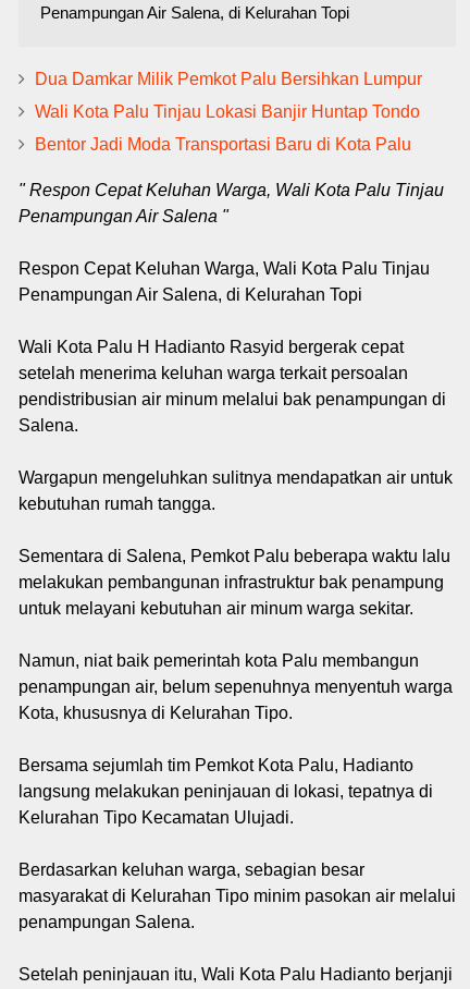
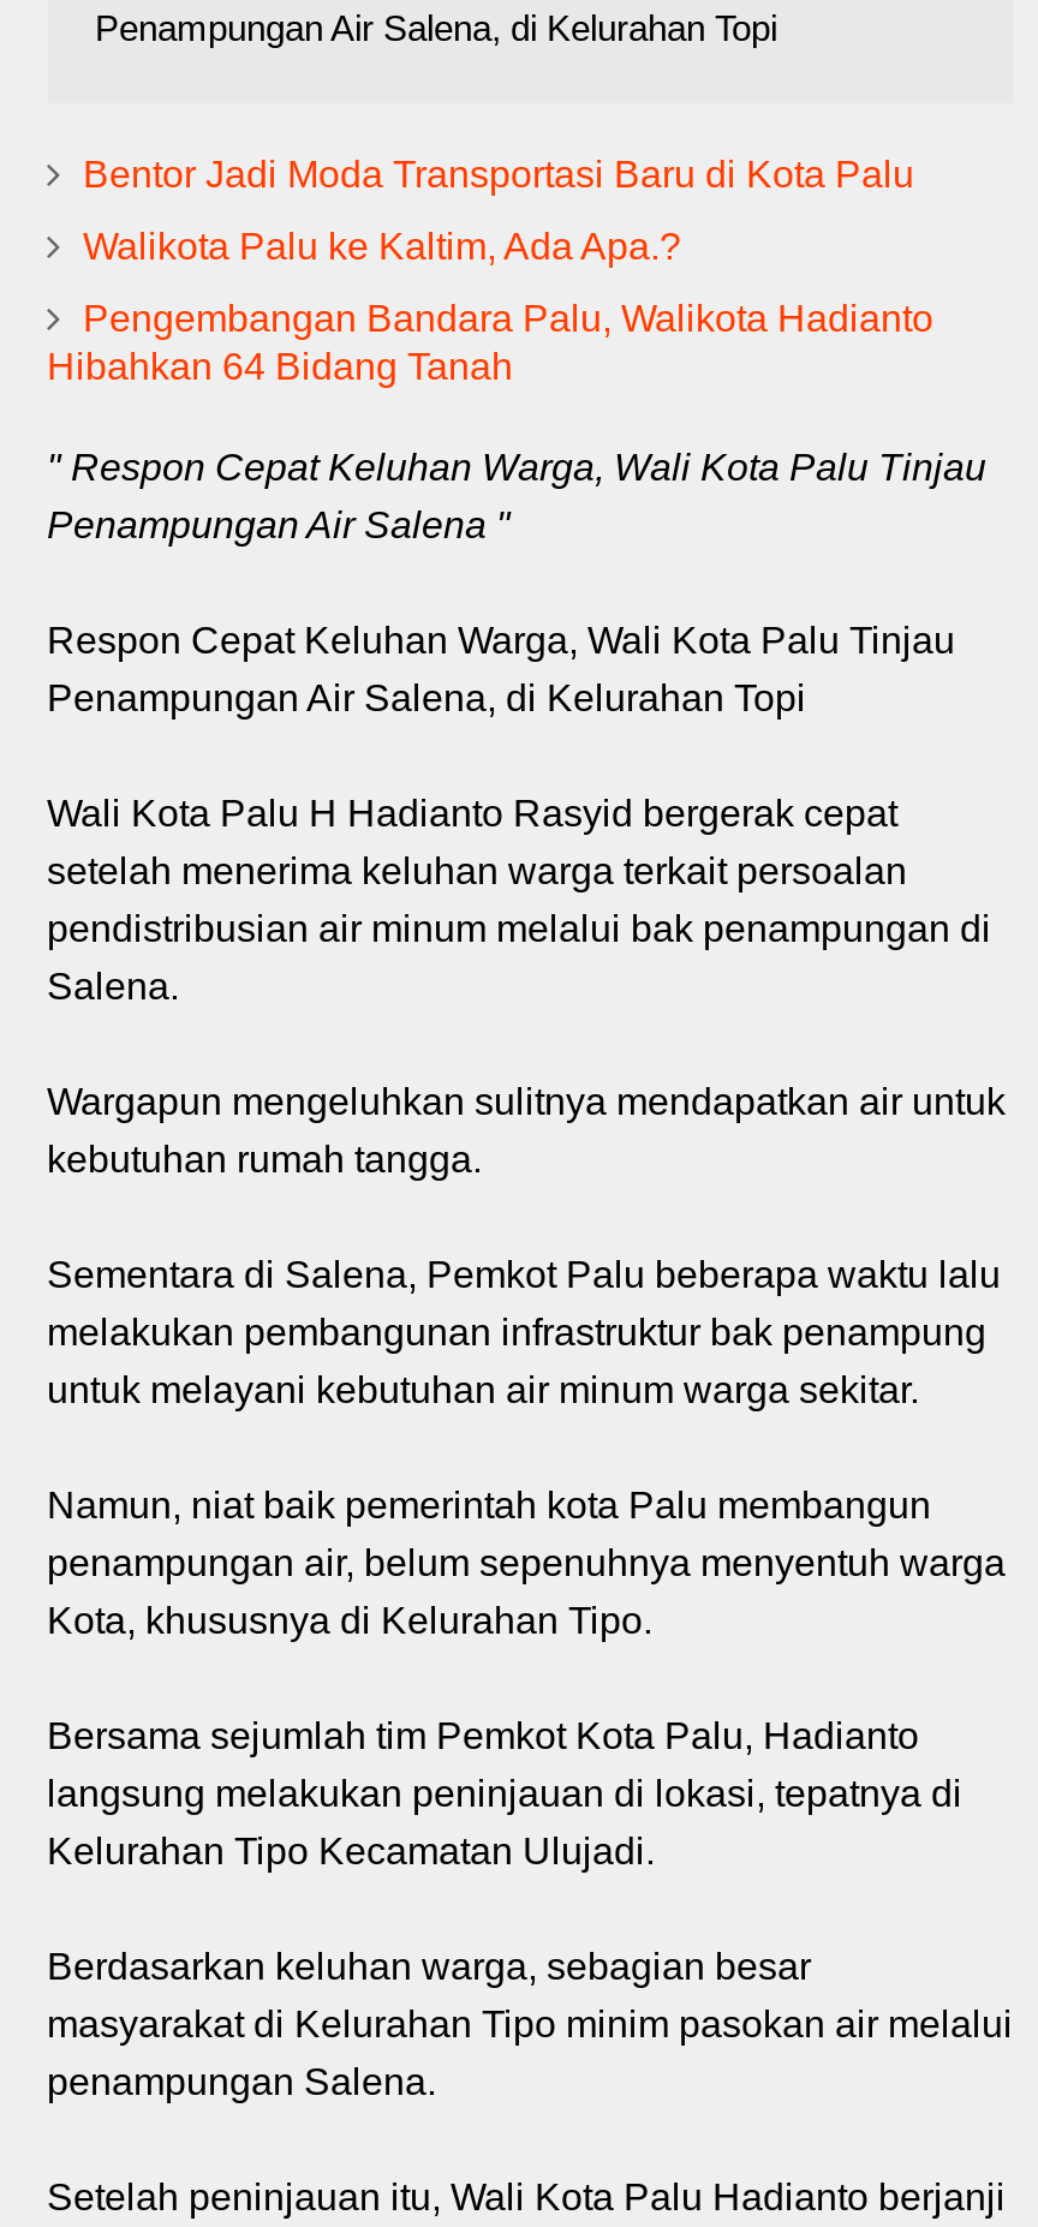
- Dua Damkar Milik Pemkot Palu Bersihkan Lumpur
- Wali Kota Palu Tinjau Lokasi Banjir Huntap Tondo

moved up: Bentor Jadi Moda Transportasi Baru di Kota Palu

+ Walikota Palu ke Kaltim, Ada Apa.?
+ Pengembangan Bandara Palu, Walikota Hadianto
+ Hibahkan 64 Bidang Tanah
